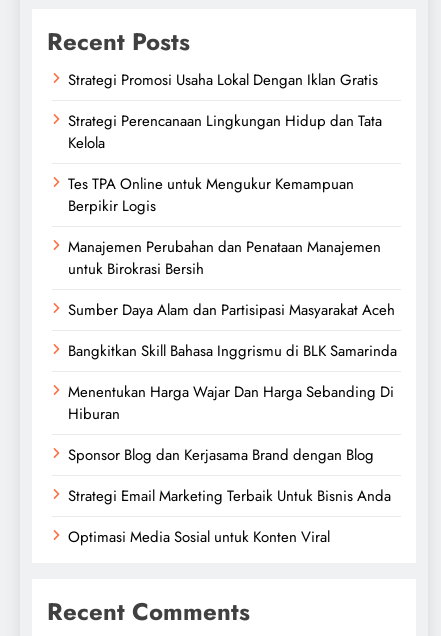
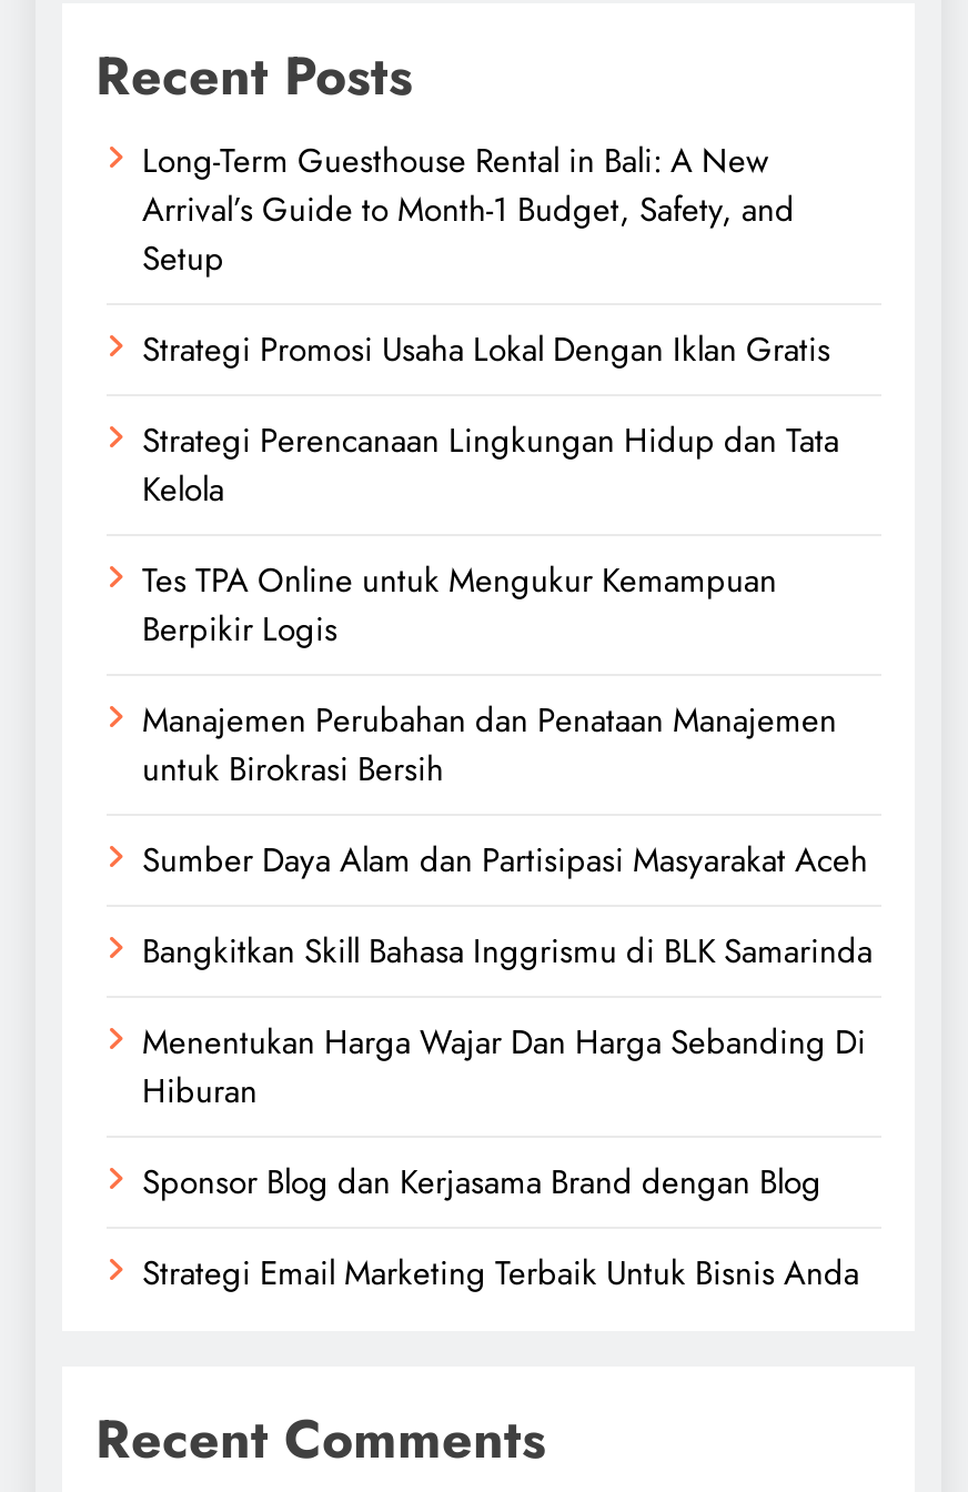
+ Long-Term Guesthouse Rental in Bali: A New
+ Arrival’s Guide to Month-1 Budget, Safety, and
+ Setup

moved down: Strategi Promosi Usaha Lokal Dengan Iklan Gratis | Strategi Perencanaan Lingkungan Hidup dan Tata | Kelola | ... | Sponsor Blog dan Kerjasama Brand dengan Blog | Strategi Email Marketing Terbaik Untuk Bisnis Anda

- Optimasi Media Sosial untuk Konten Viral
